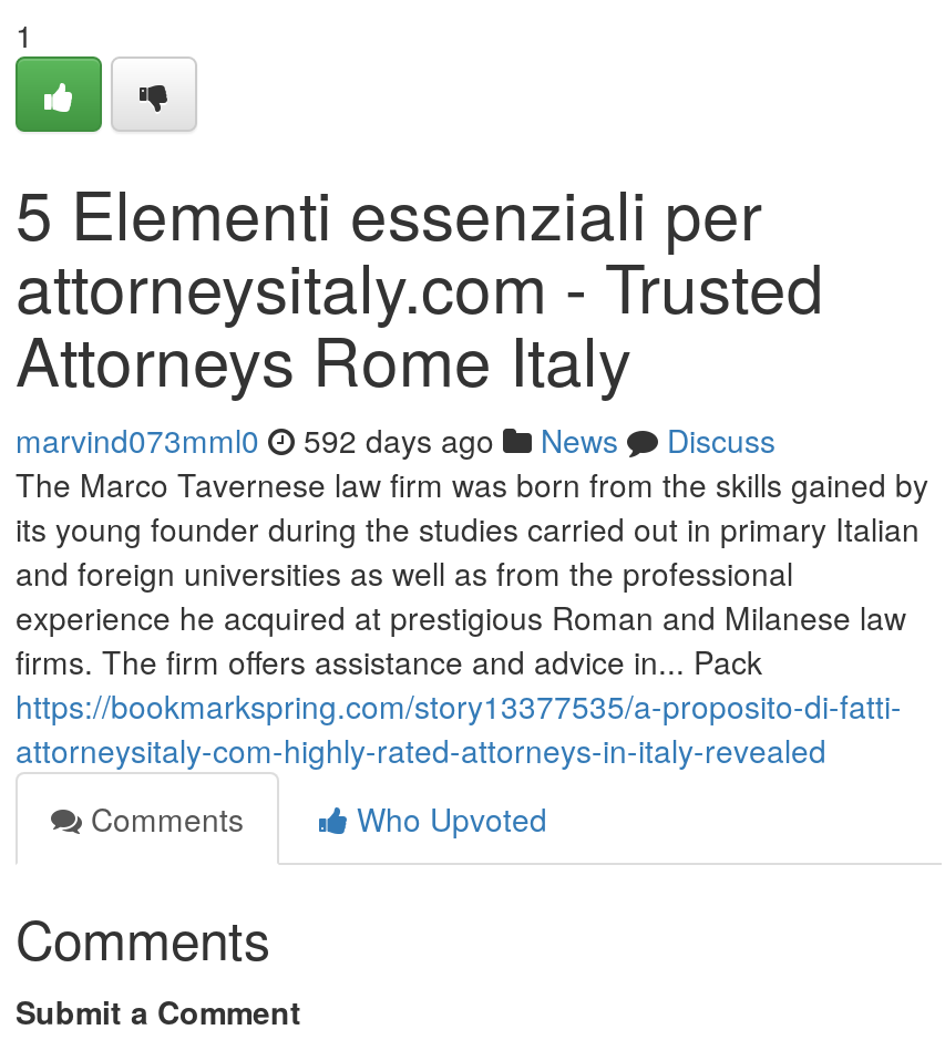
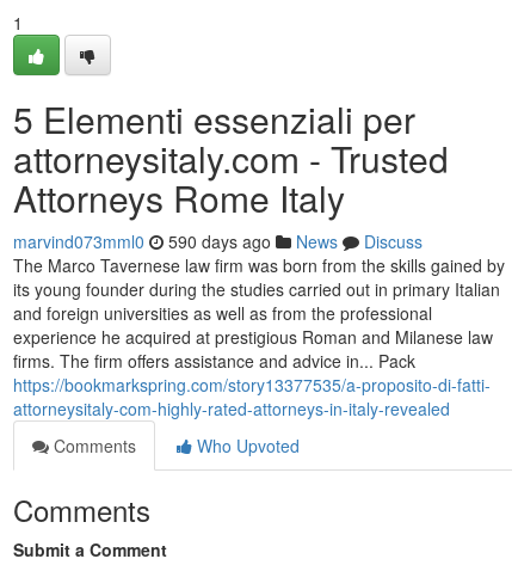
- marvind073mml0 592 days ago News Discuss
+ marvind073mml0 590 days ago News Discuss
